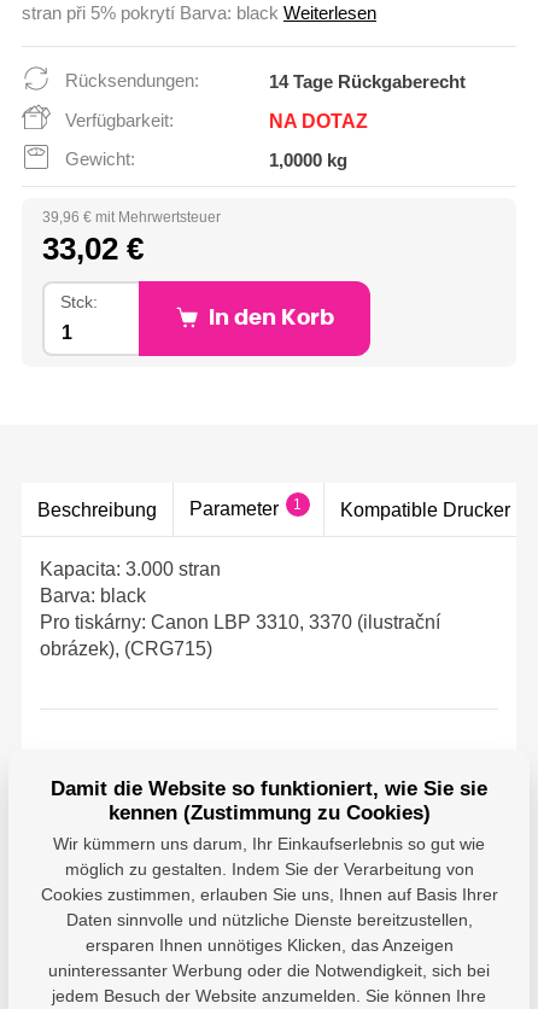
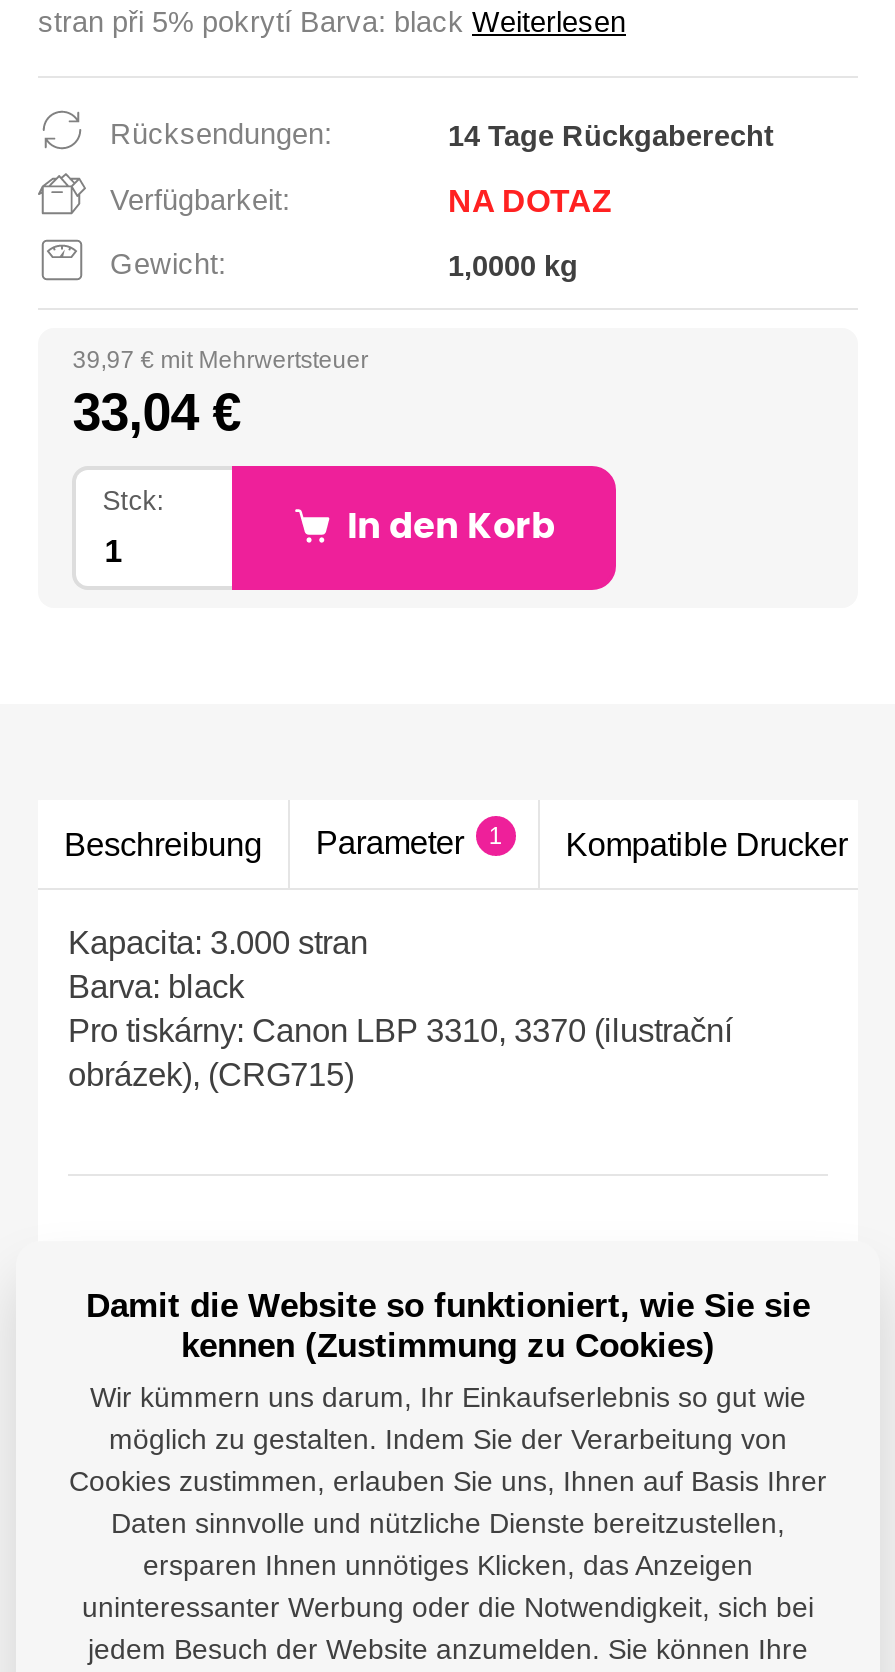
- 39,96 € mit Mehrwertsteuer
+ 39,97 € mit Mehrwertsteuer

- 33,02 €
+ 33,04 €
